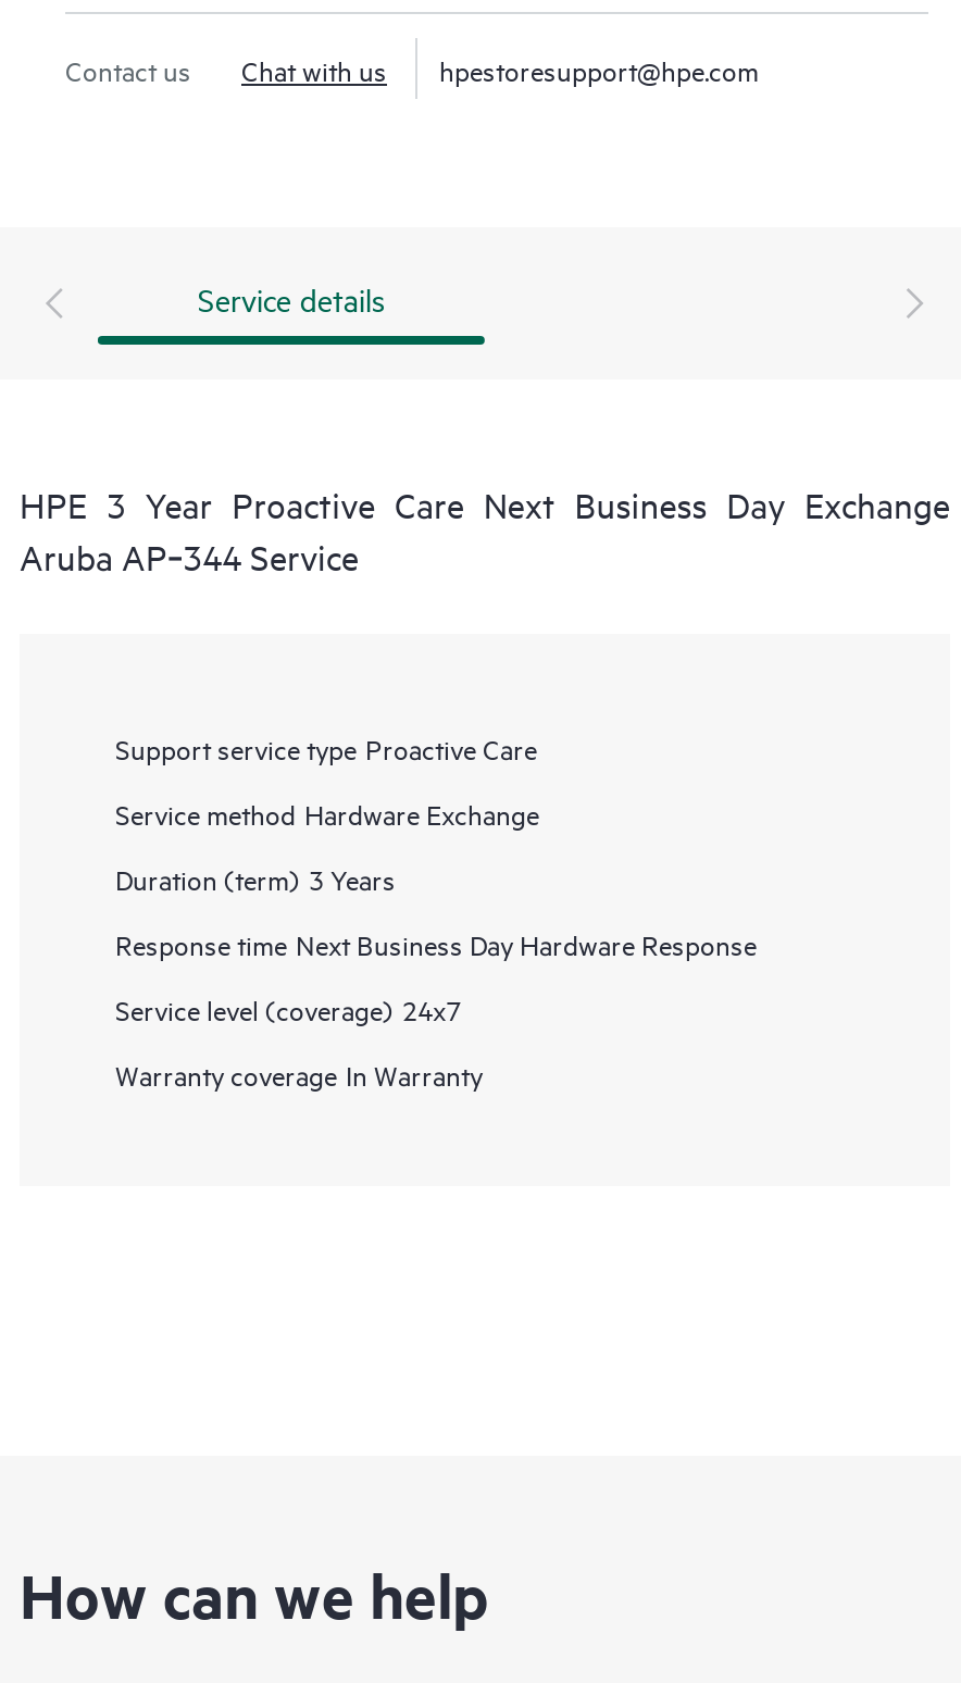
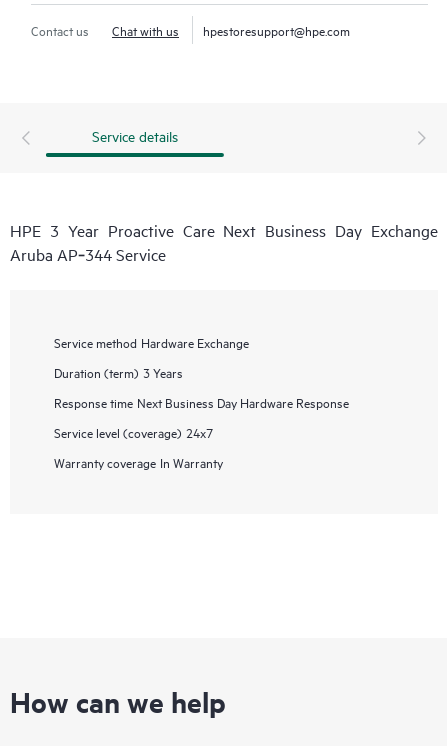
- Support service type Proactive Care
